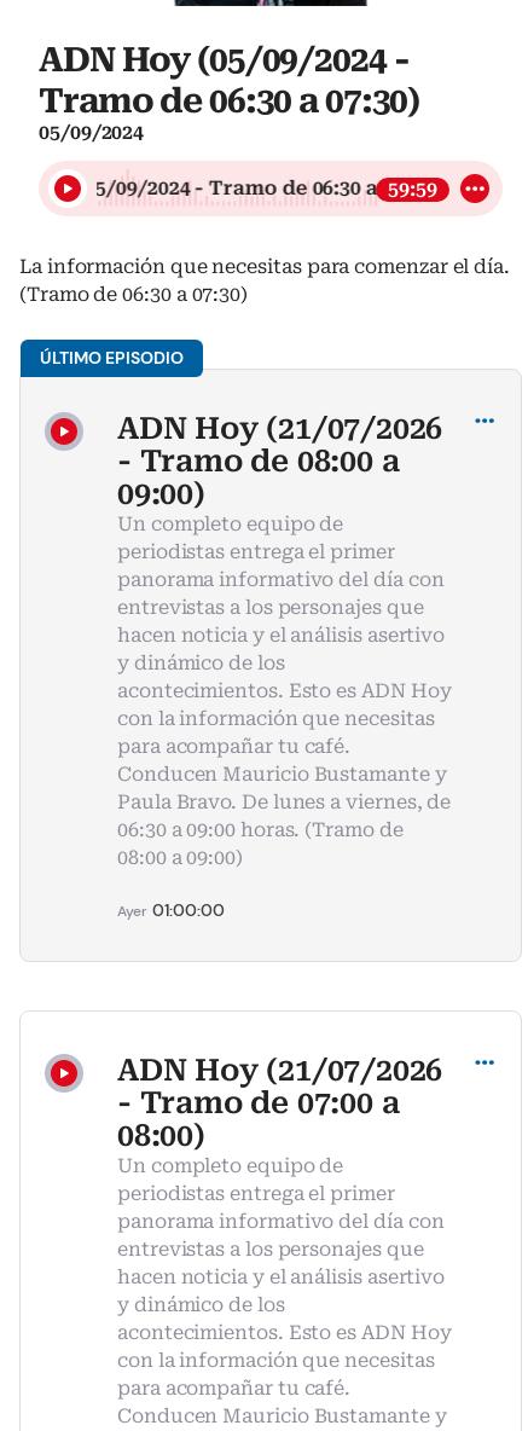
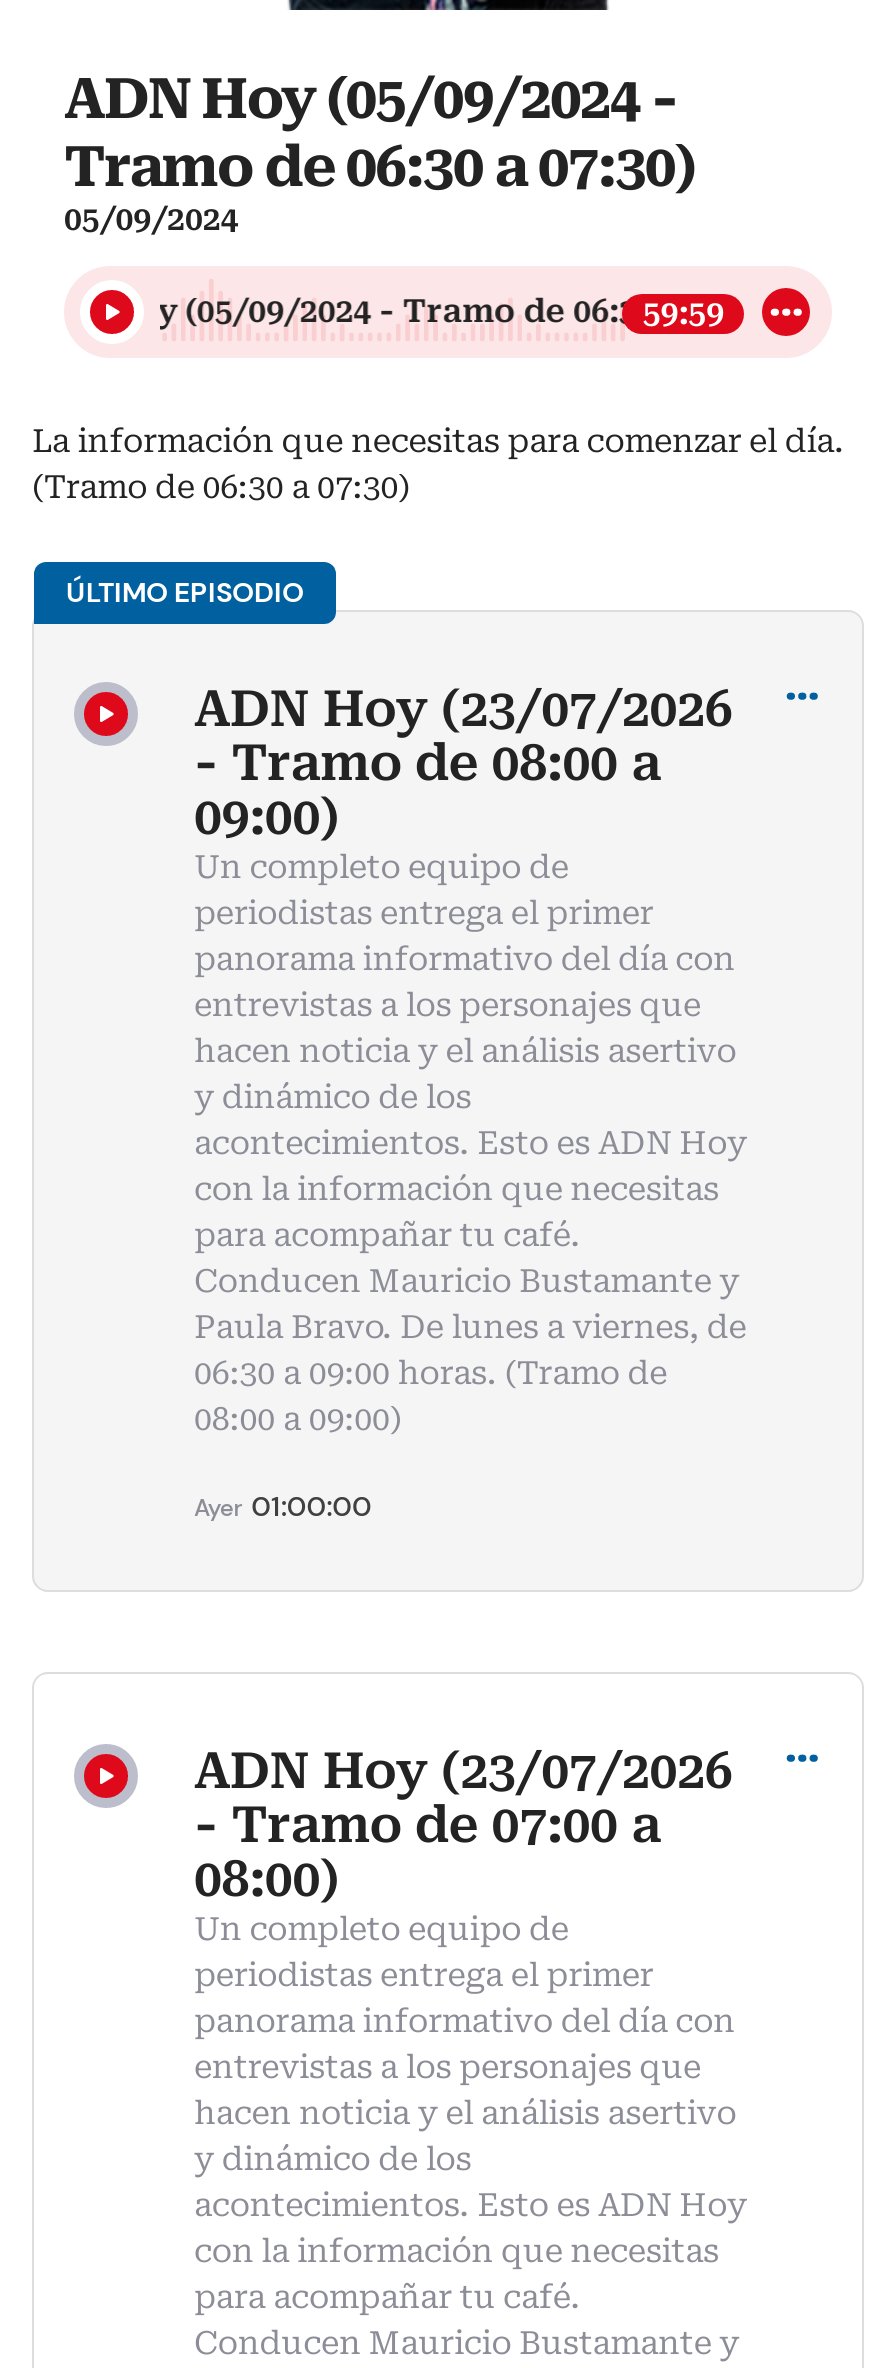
- ADN Hoy (21/07/2026
+ ADN Hoy (23/07/2026

- ADN Hoy (21/07/2026
+ ADN Hoy (23/07/2026
